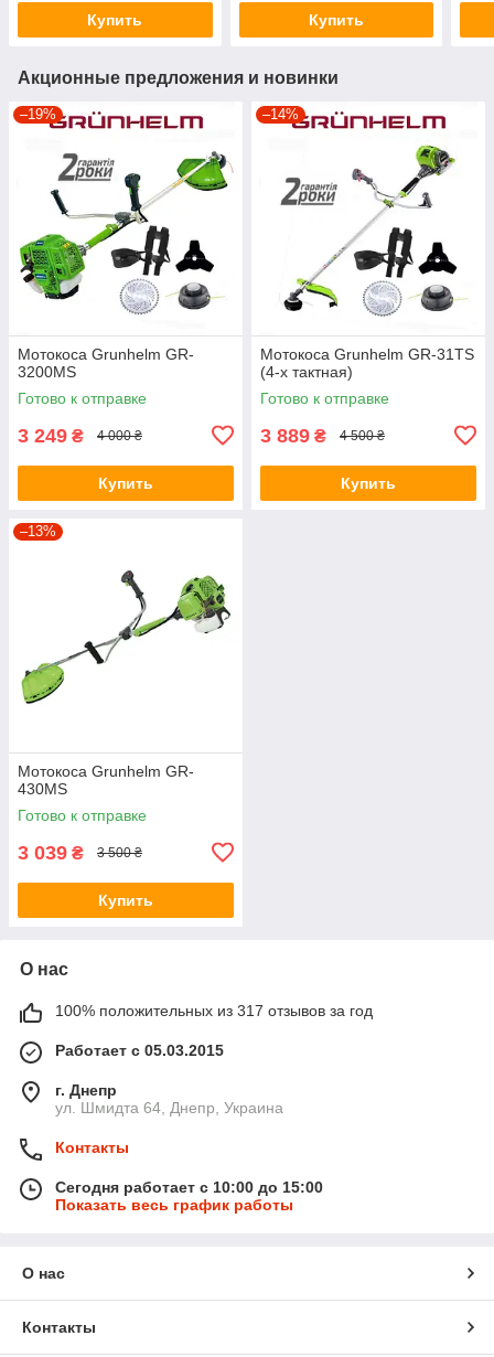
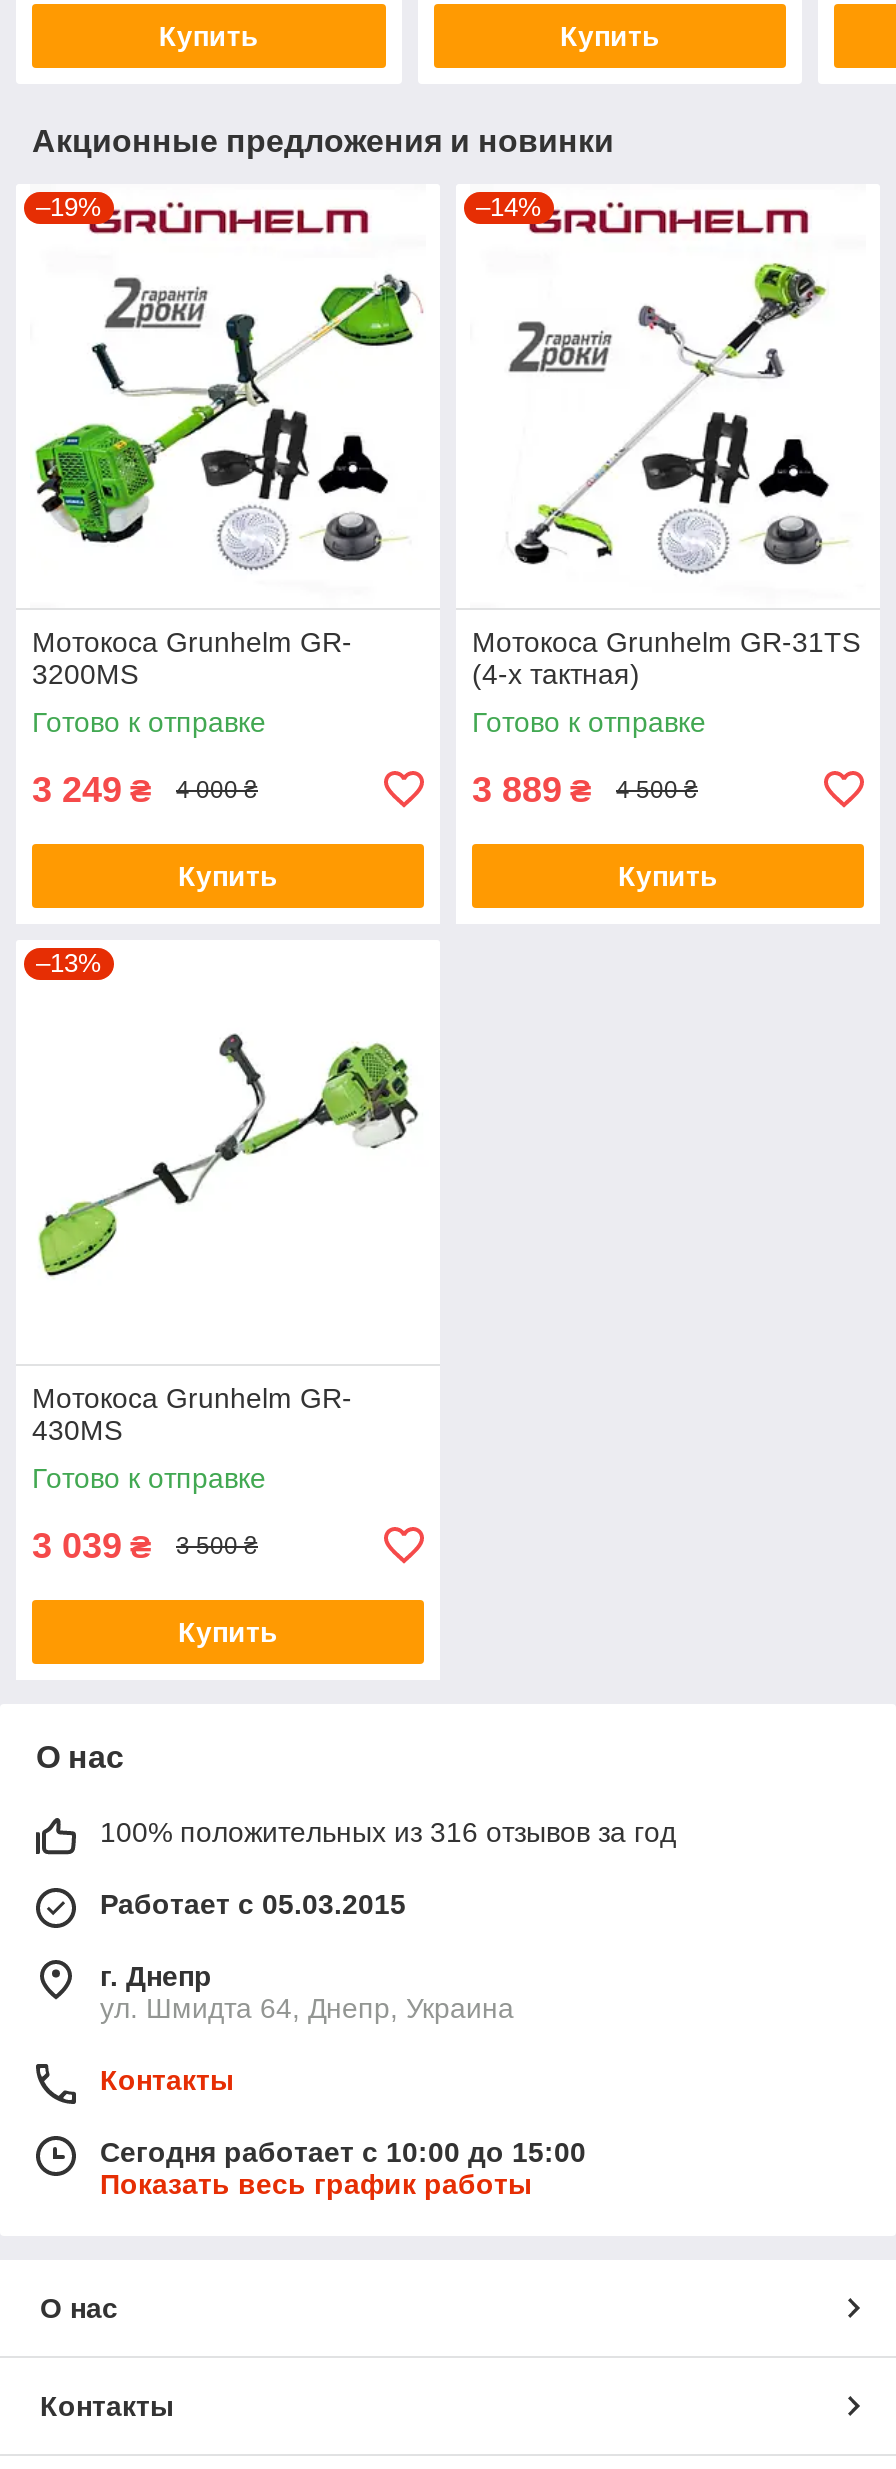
- 100% положительных из 317 отзывов за год
+ 100% положительных из 316 отзывов за год
